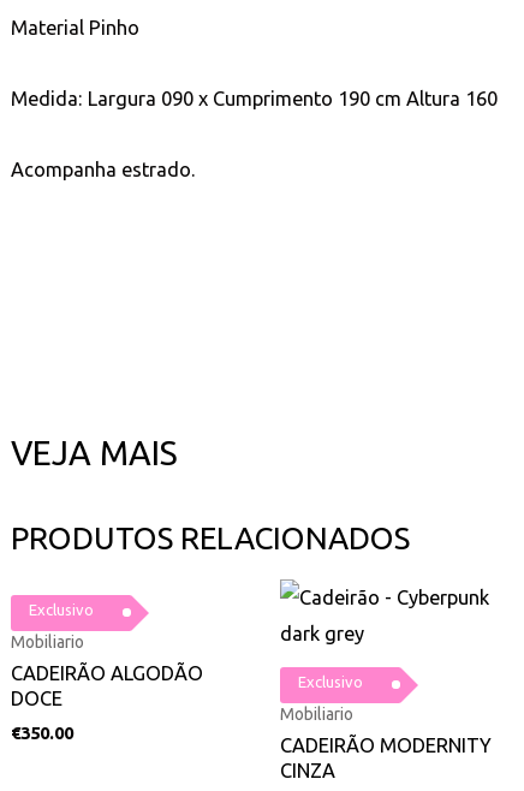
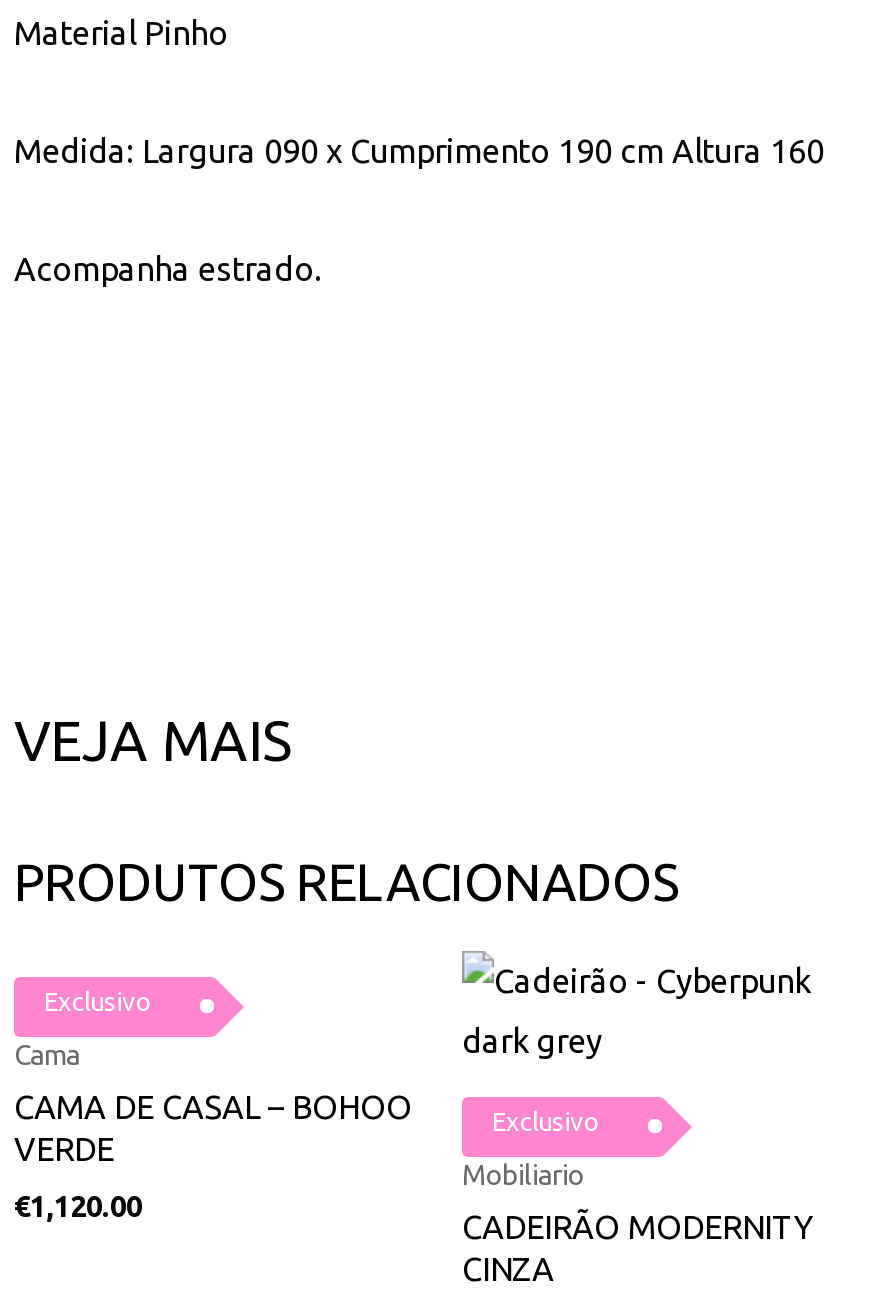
- Mobiliario
+ Cama

- CADEIRÃO ALGODÃO
- DOCE
+ CAMA DE CASAL – BOHOO
+ VERDE

- €350.00
+ €1,120.00
